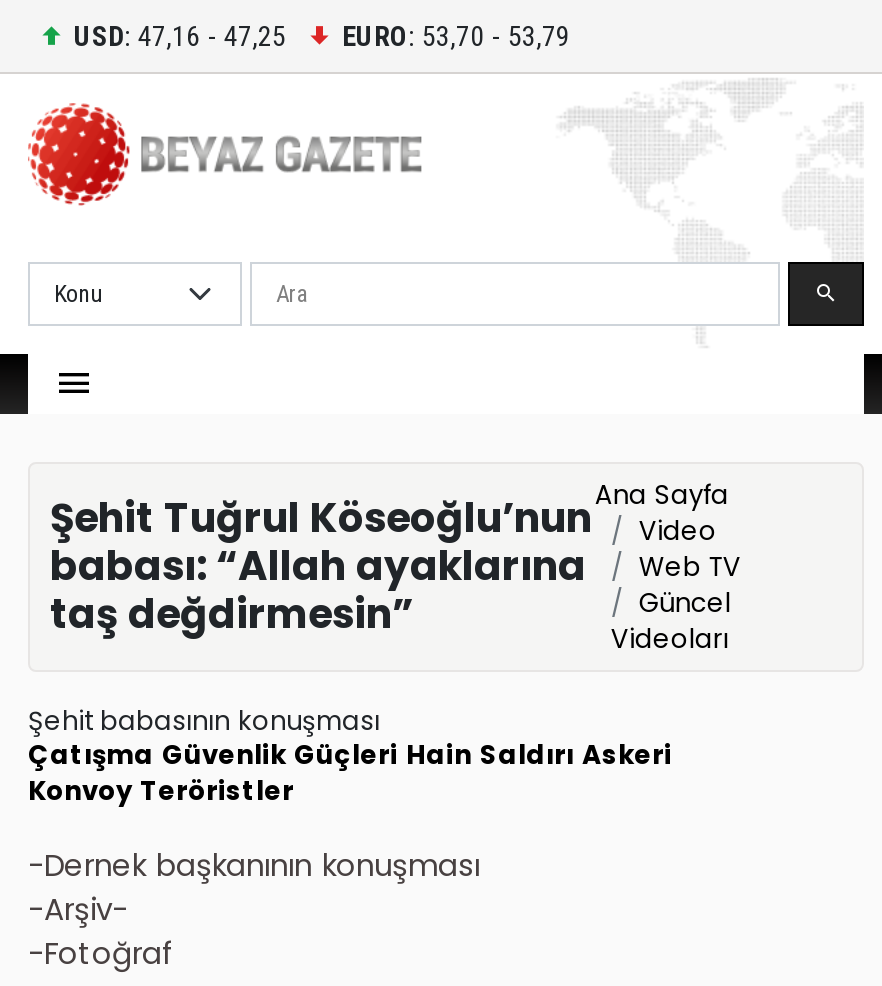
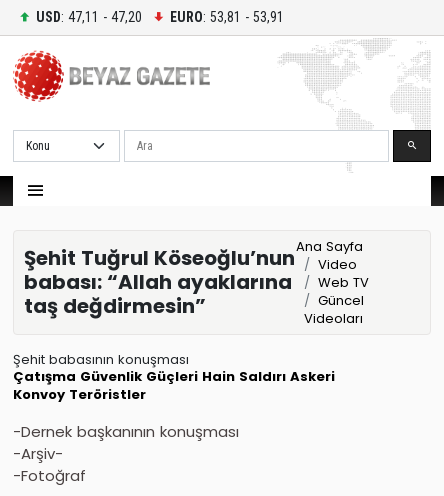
- USD: 47,16 - 47,25
+ USD: 47,11 - 47,20

- EURO: 53,70 - 53,79
+ EURO: 53,81 - 53,91
